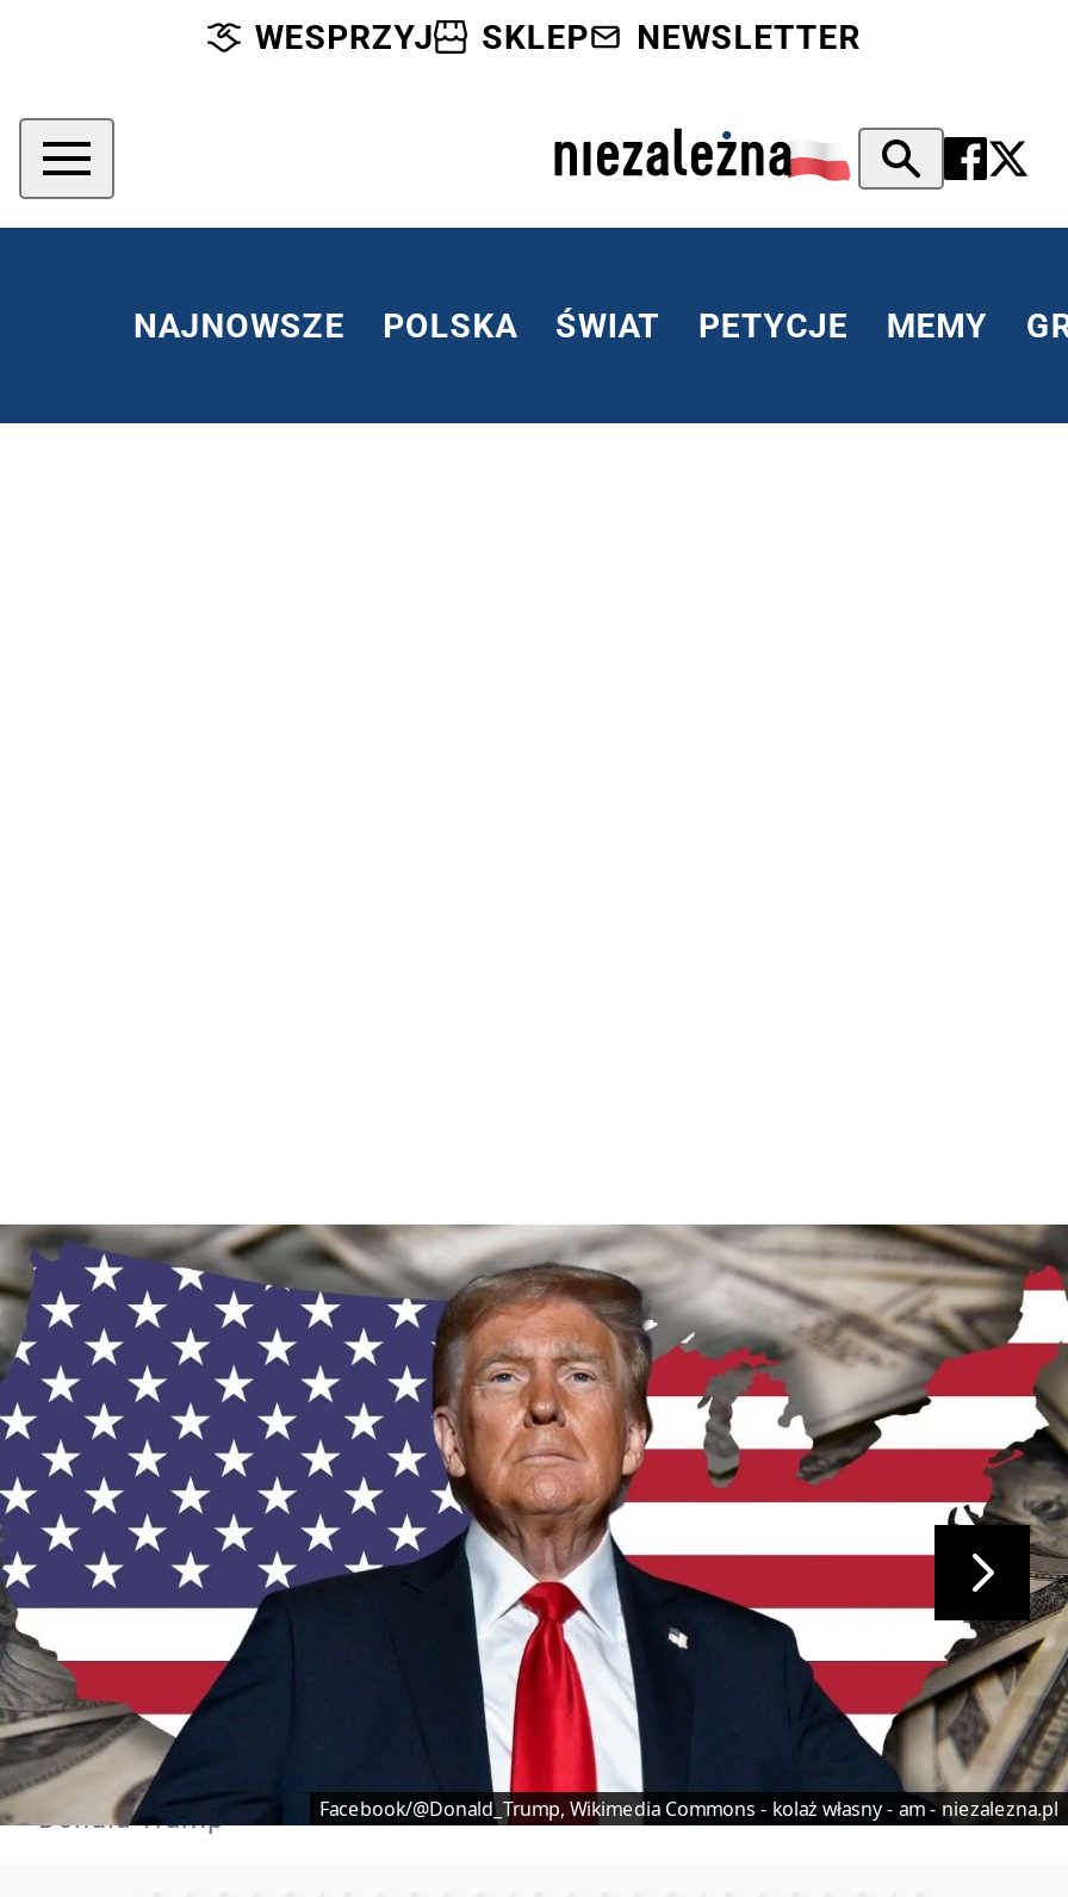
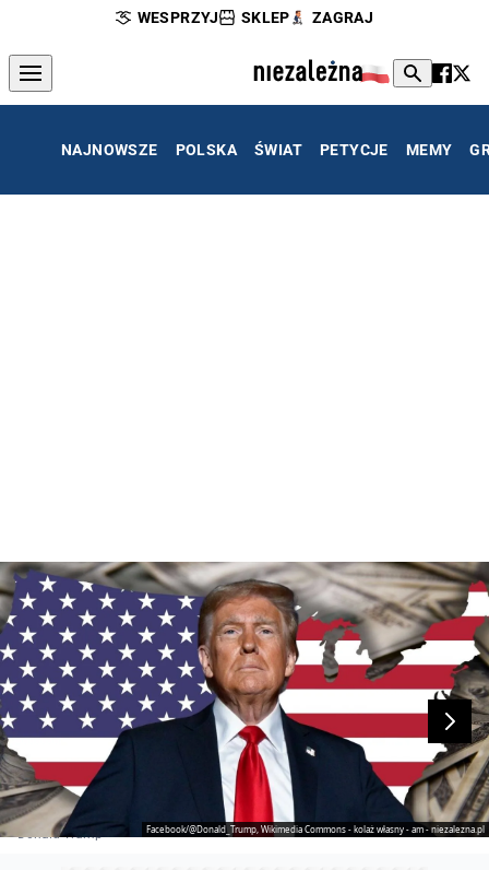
- NEWSLETTER
+ ZAGRAJ
